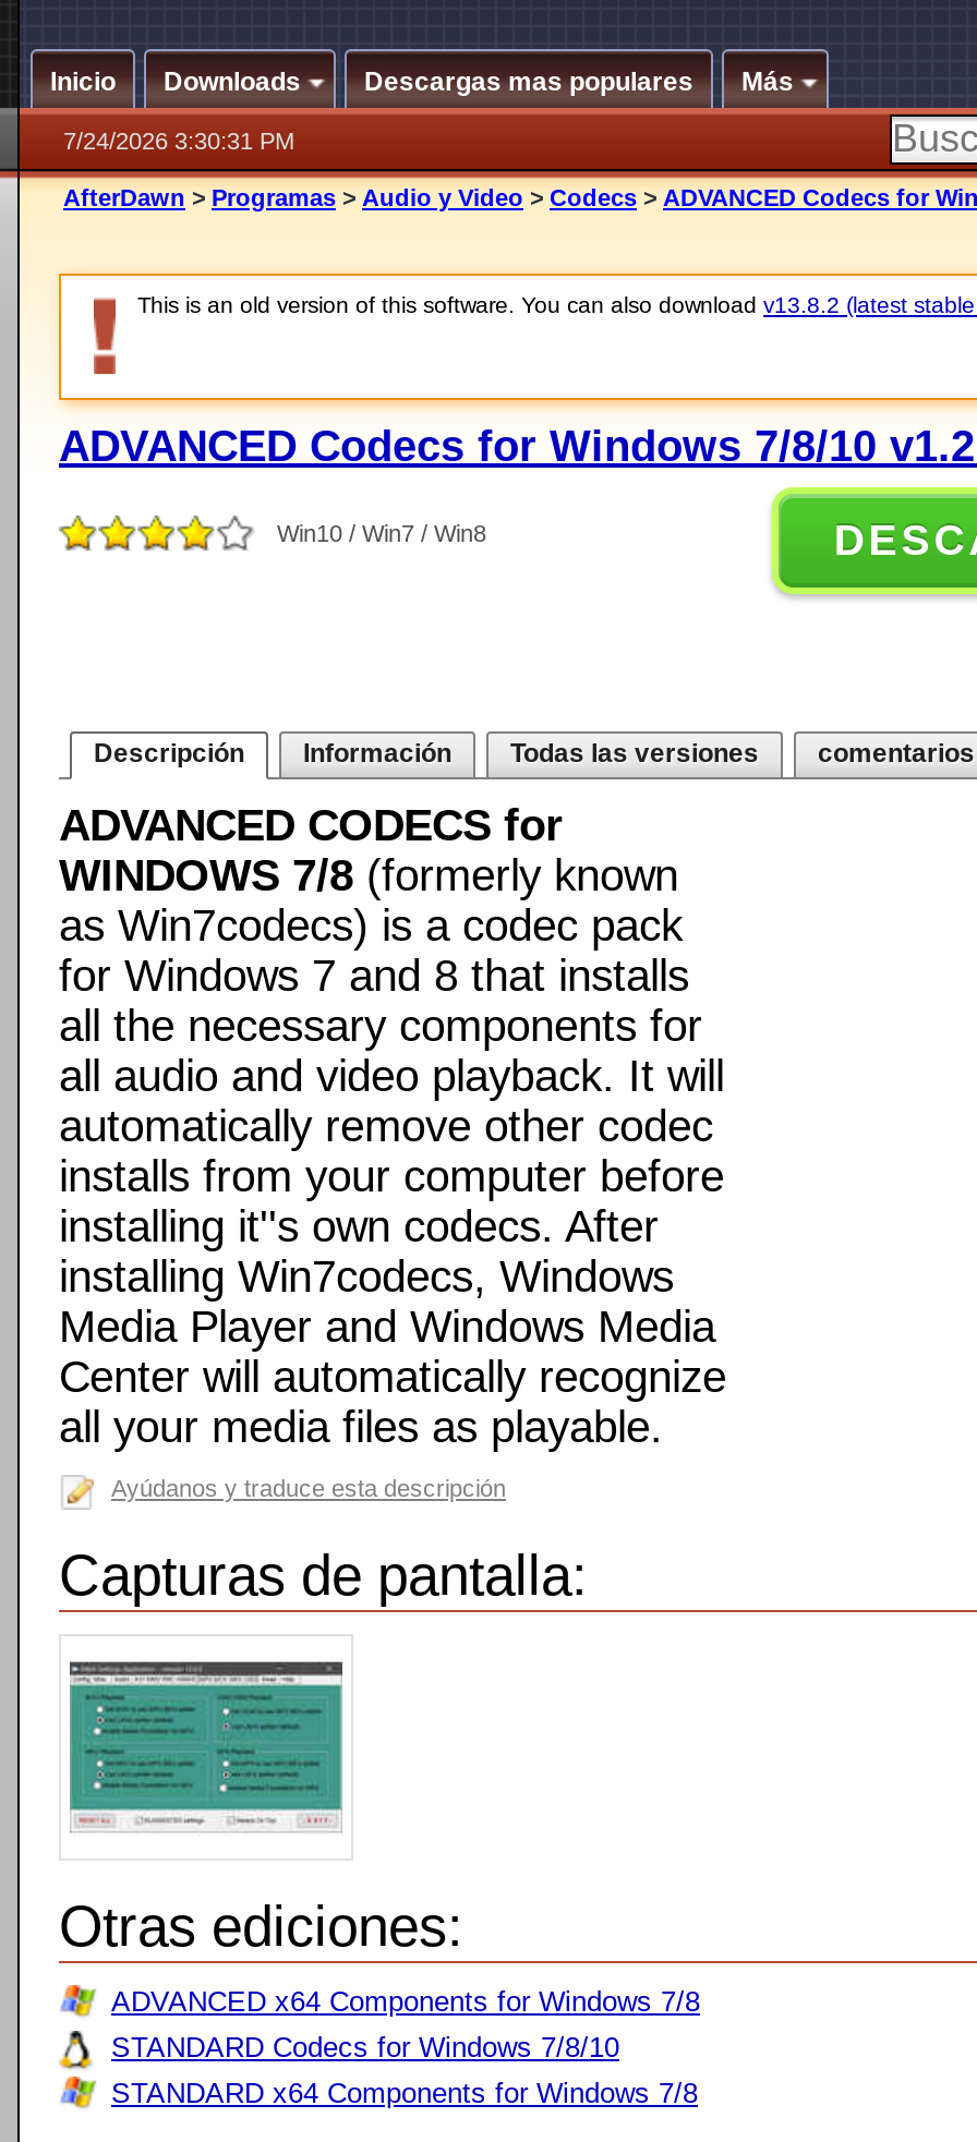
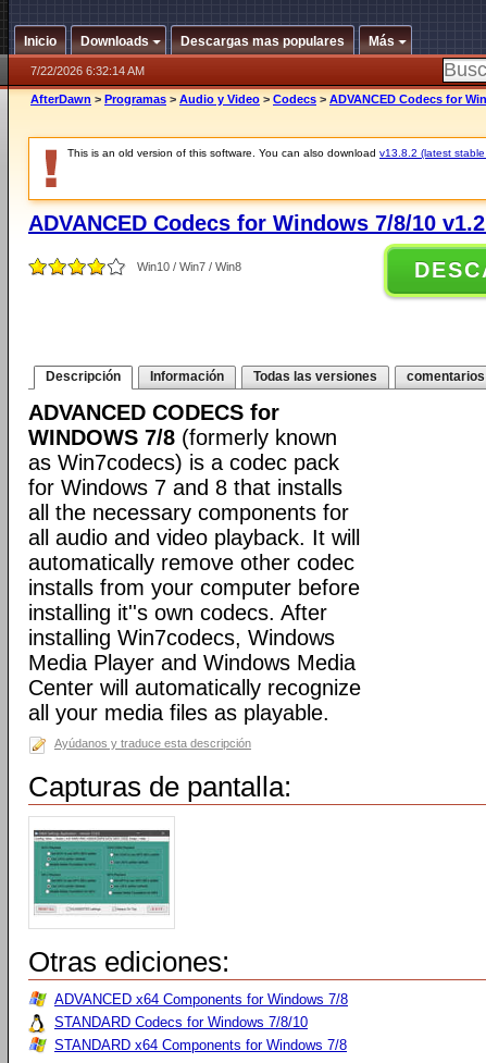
- 7/24/2026 3:30:31 PM
+ 7/22/2026 6:32:14 AM
